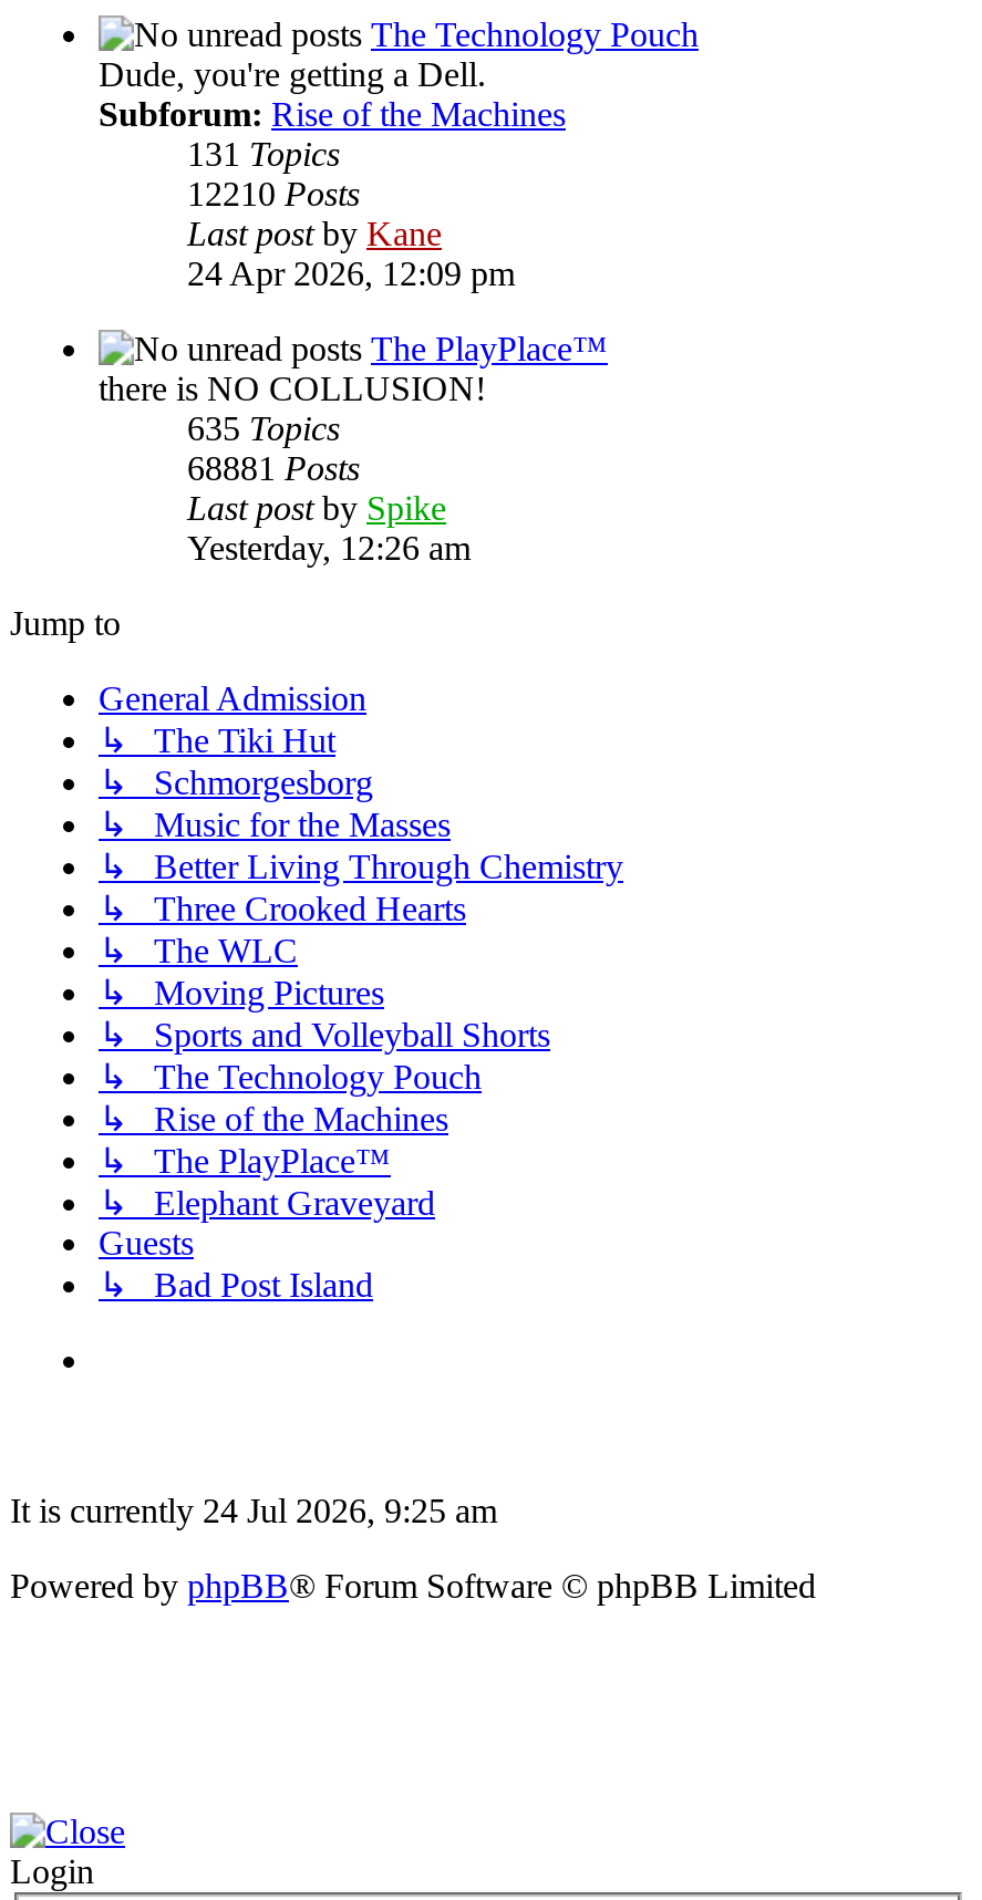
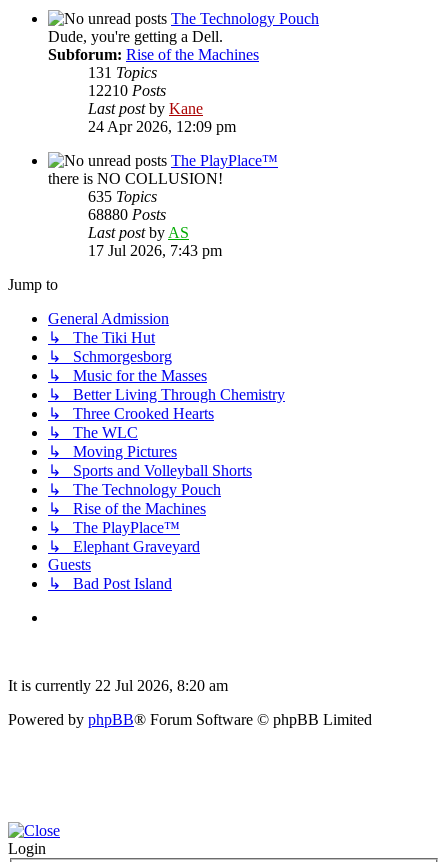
- 68881 Posts
- Last post by Spike
- Yesterday, 12:26 am
+ 68880 Posts
+ Last post by AS
+ 17 Jul 2026, 7:43 pm

- It is currently 24 Jul 2026, 9:25 am
+ It is currently 22 Jul 2026, 8:20 am
